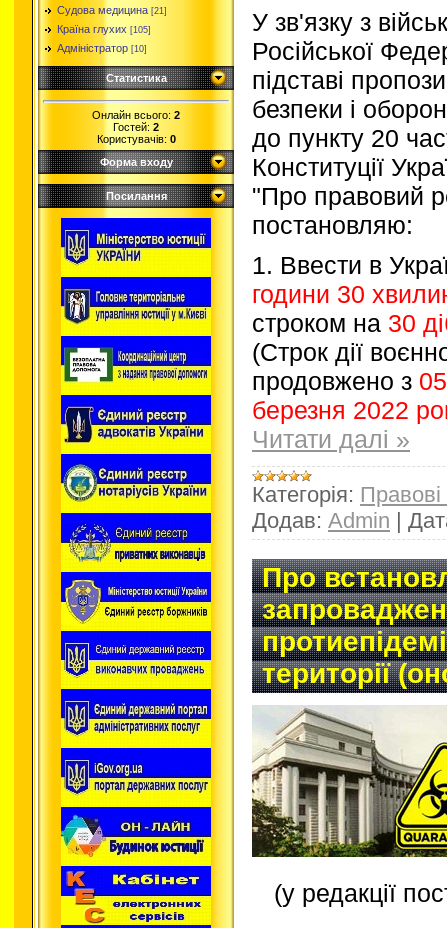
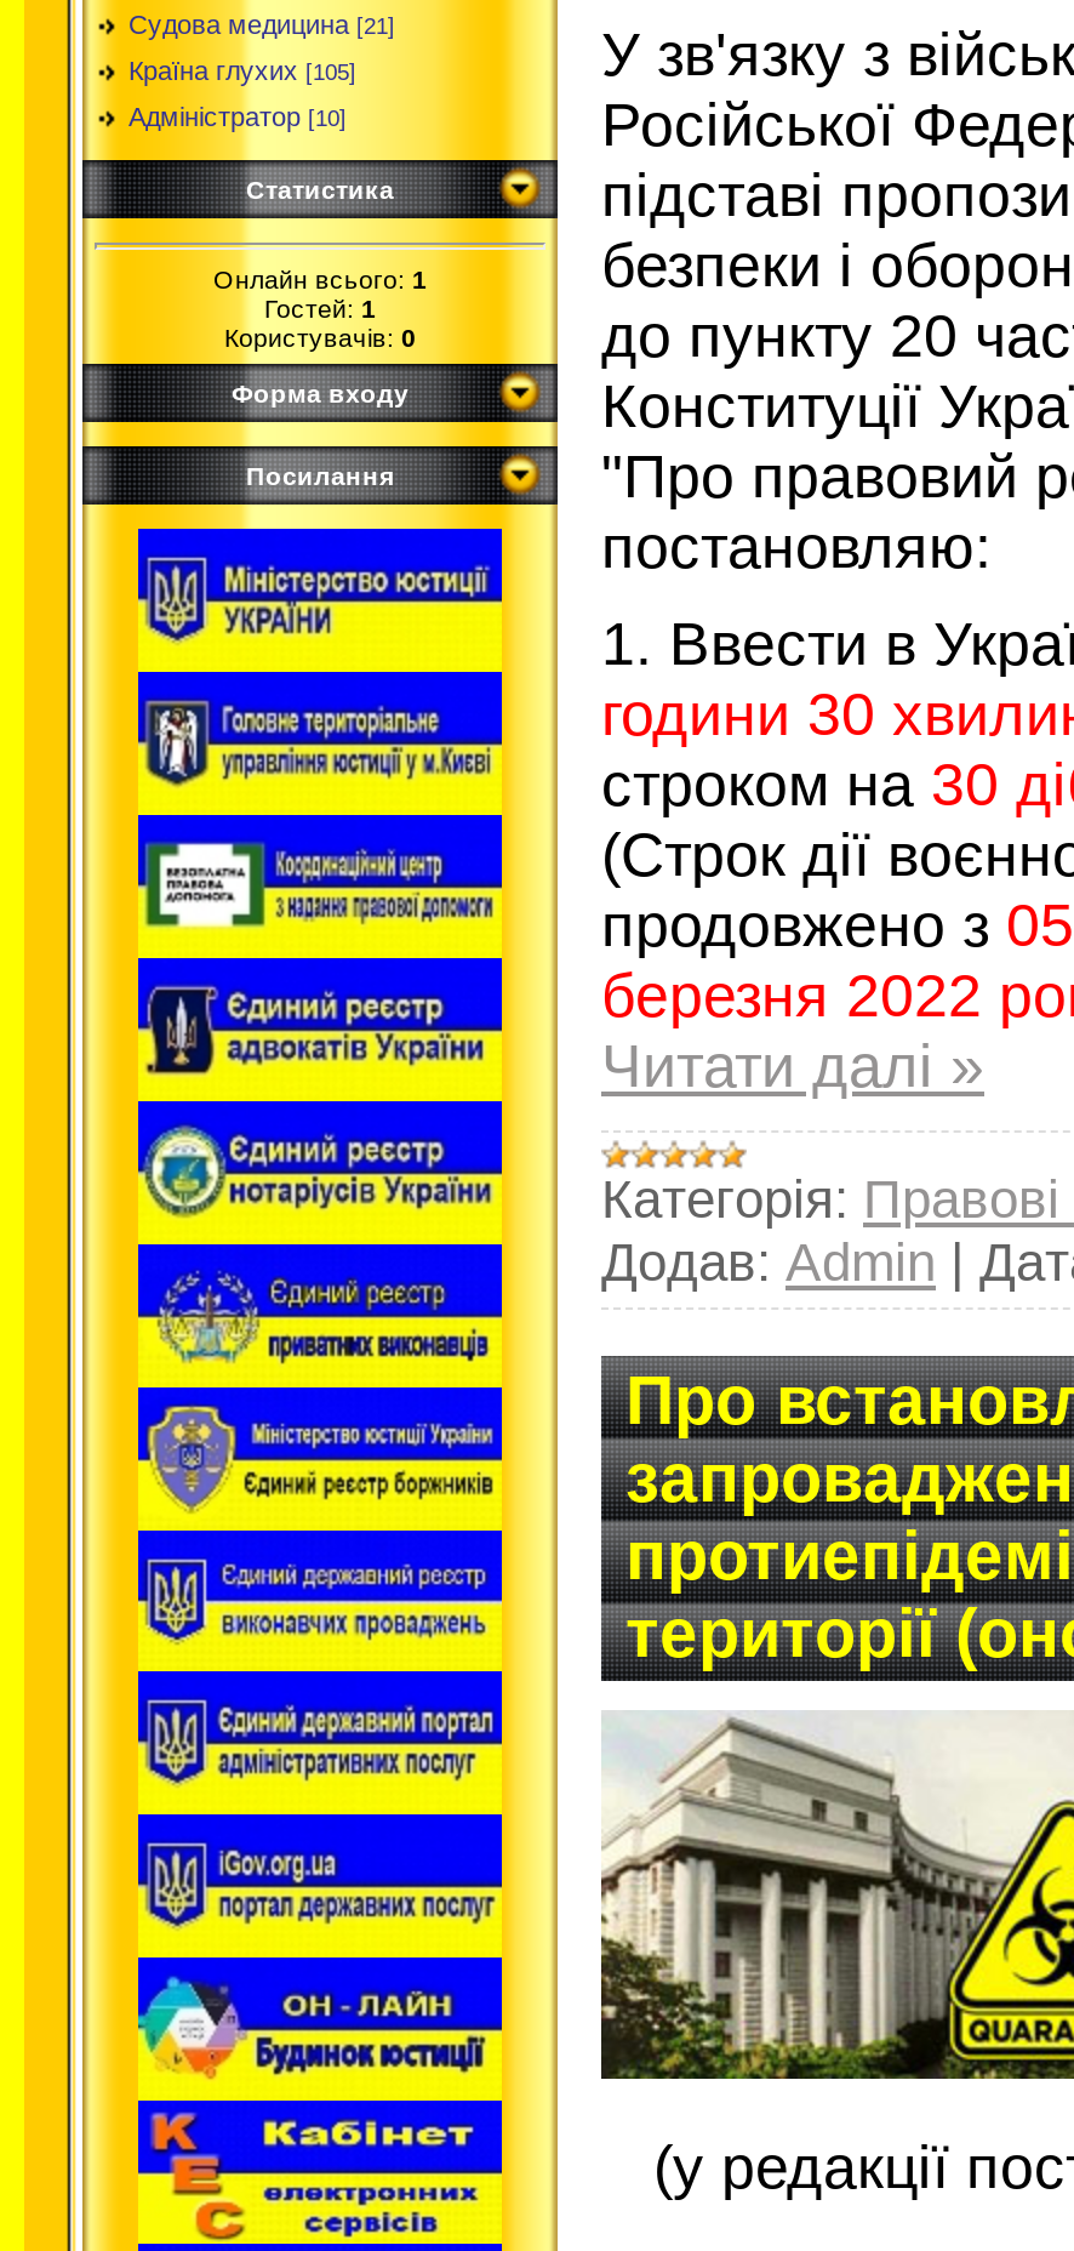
- Онлайн всього: 2
+ Онлайн всього: 1

- Гостей: 2
+ Гостей: 1
